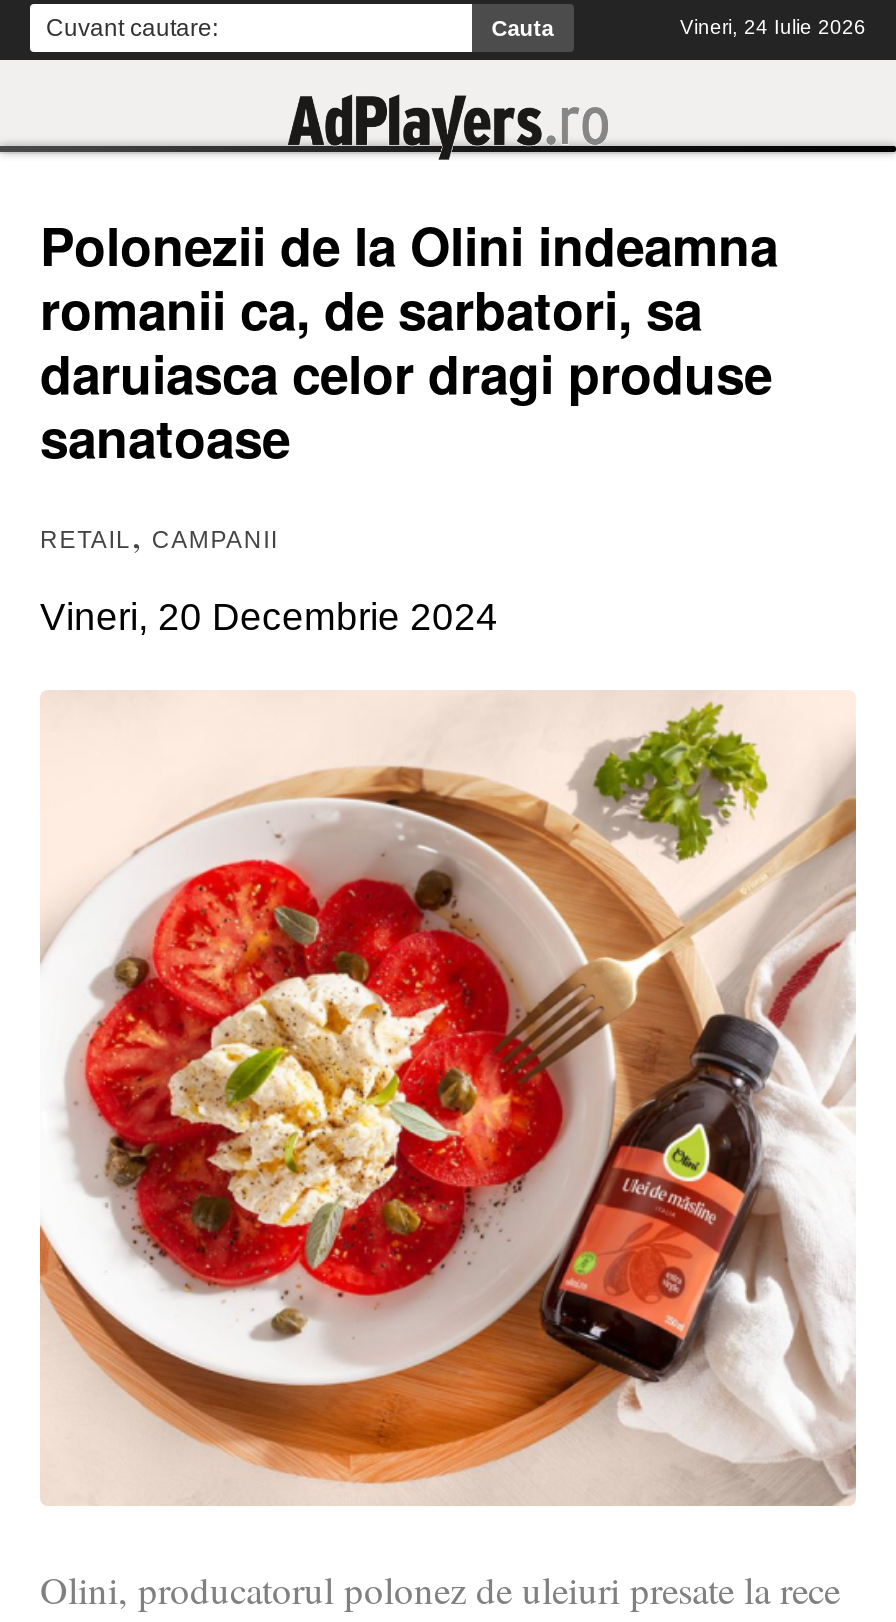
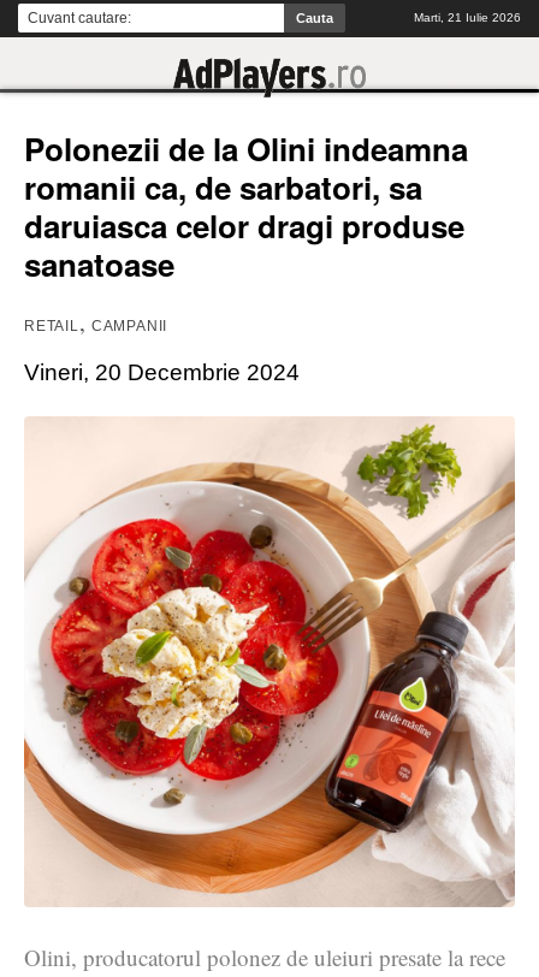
- Vineri, 24 Iulie 2026
+ Marti, 21 Iulie 2026
